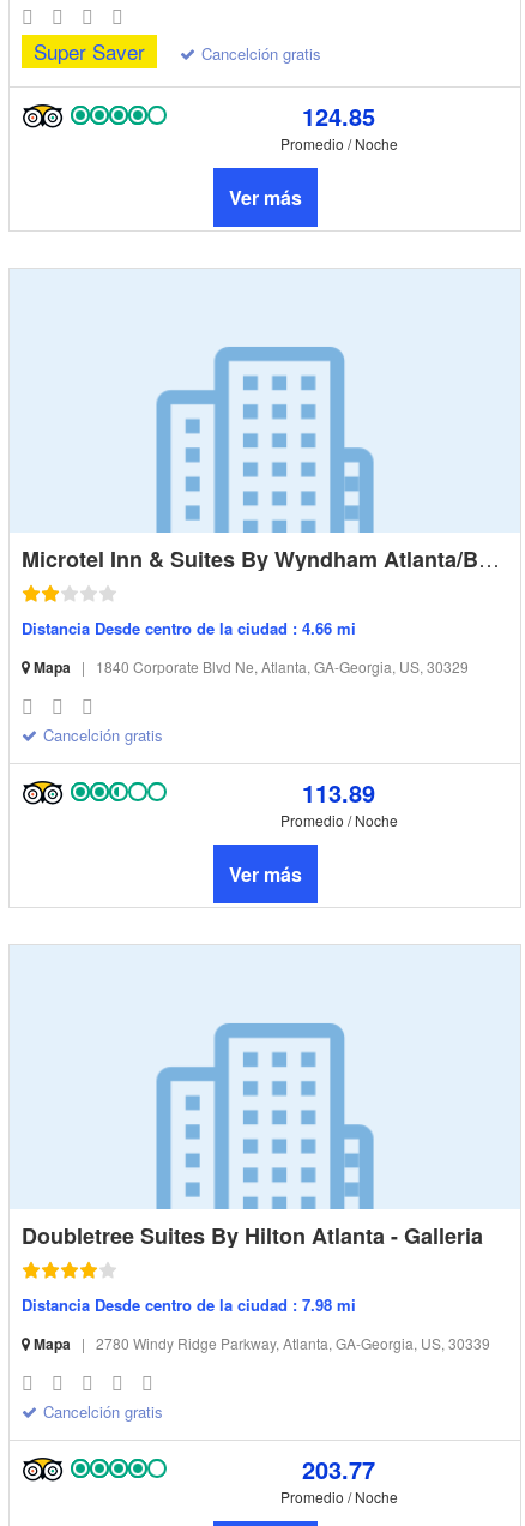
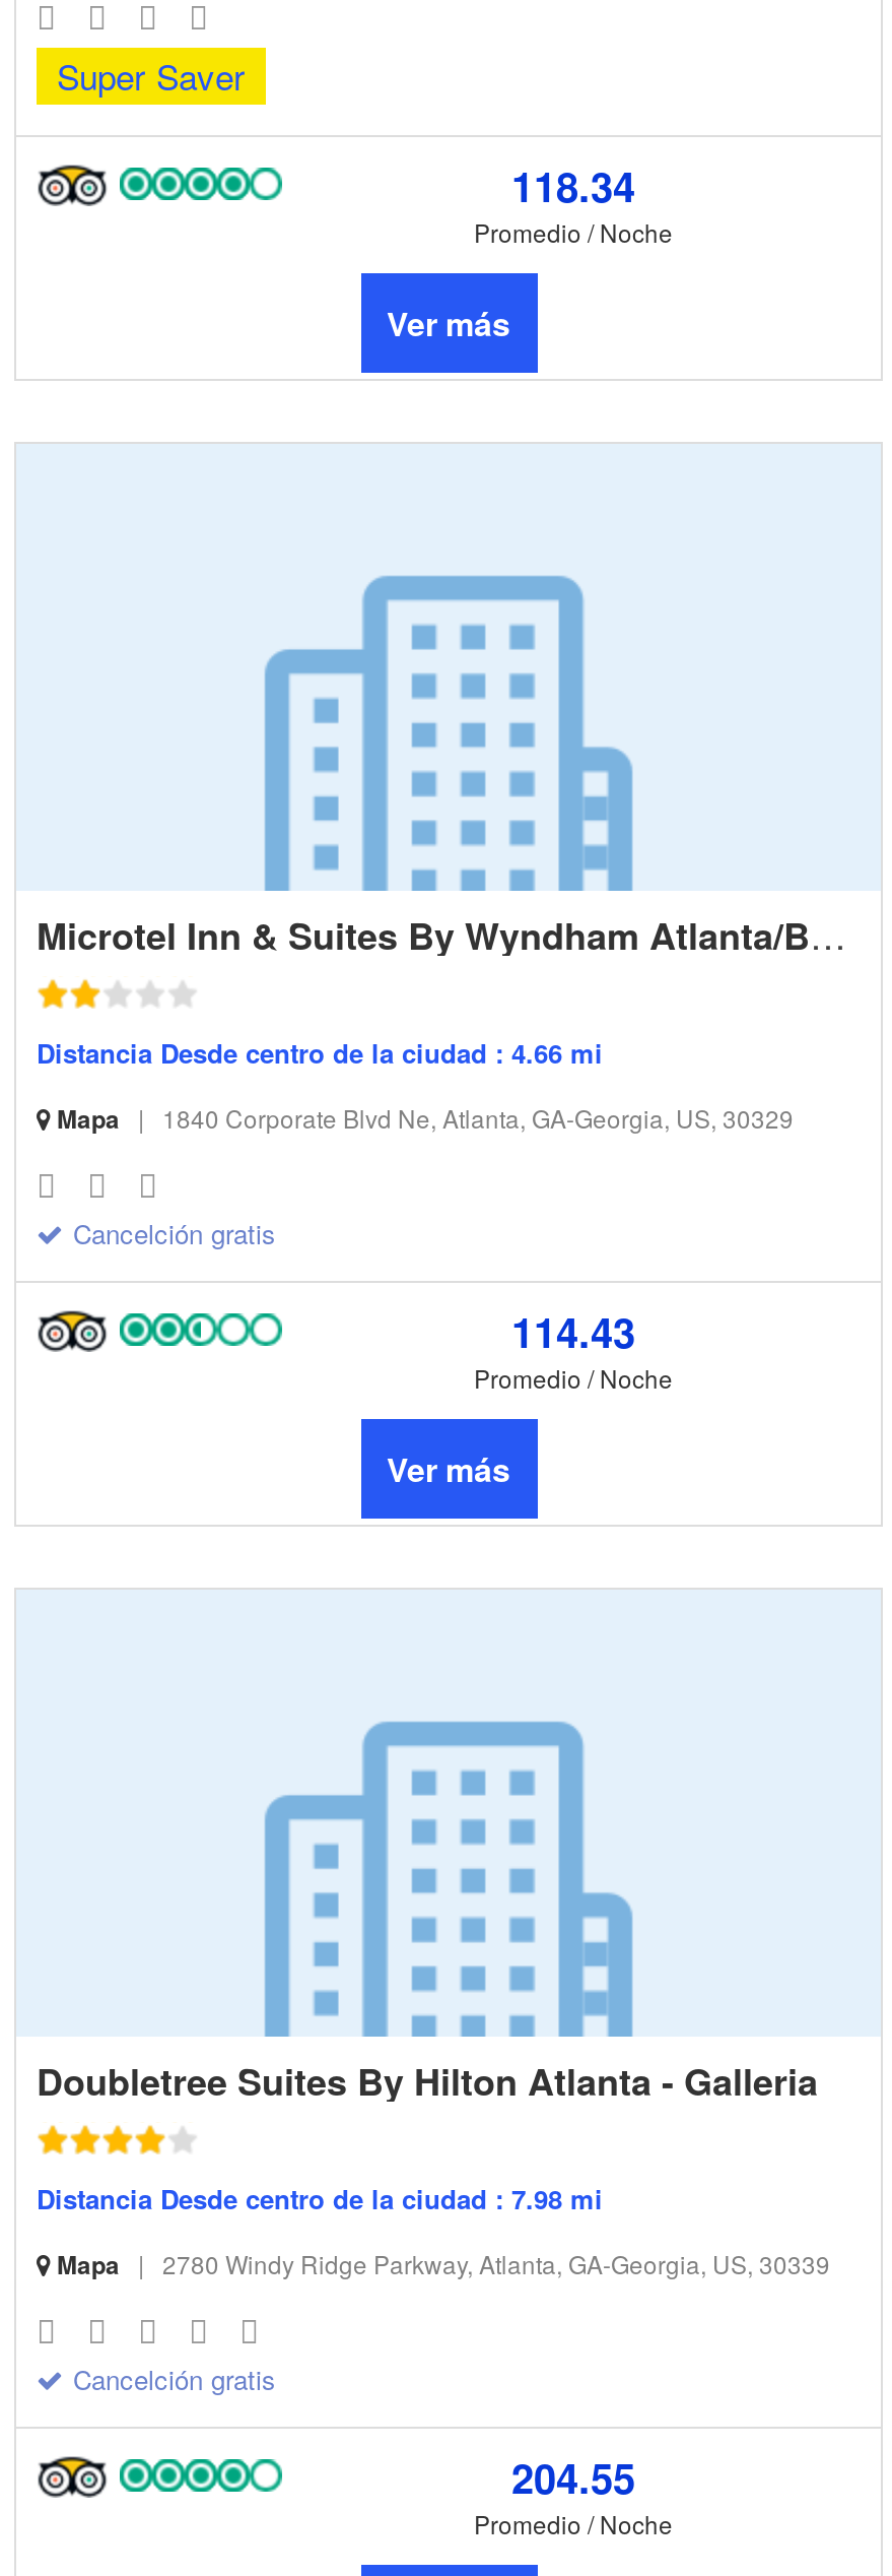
- Cancelción gratis
- 124.85
+ 118.34

- 113.89
+ 114.43

- 203.77
+ 204.55
